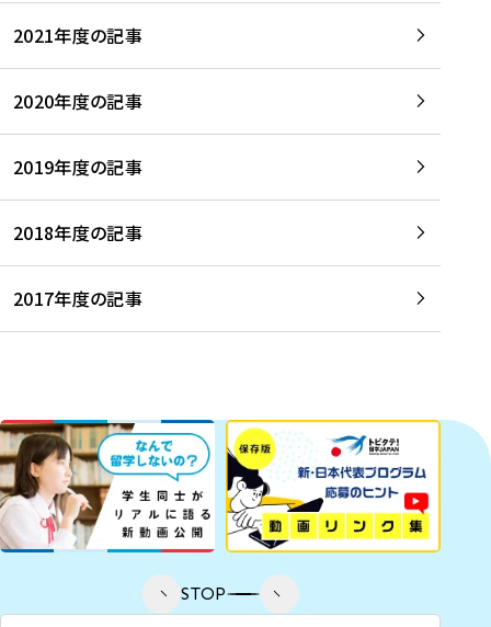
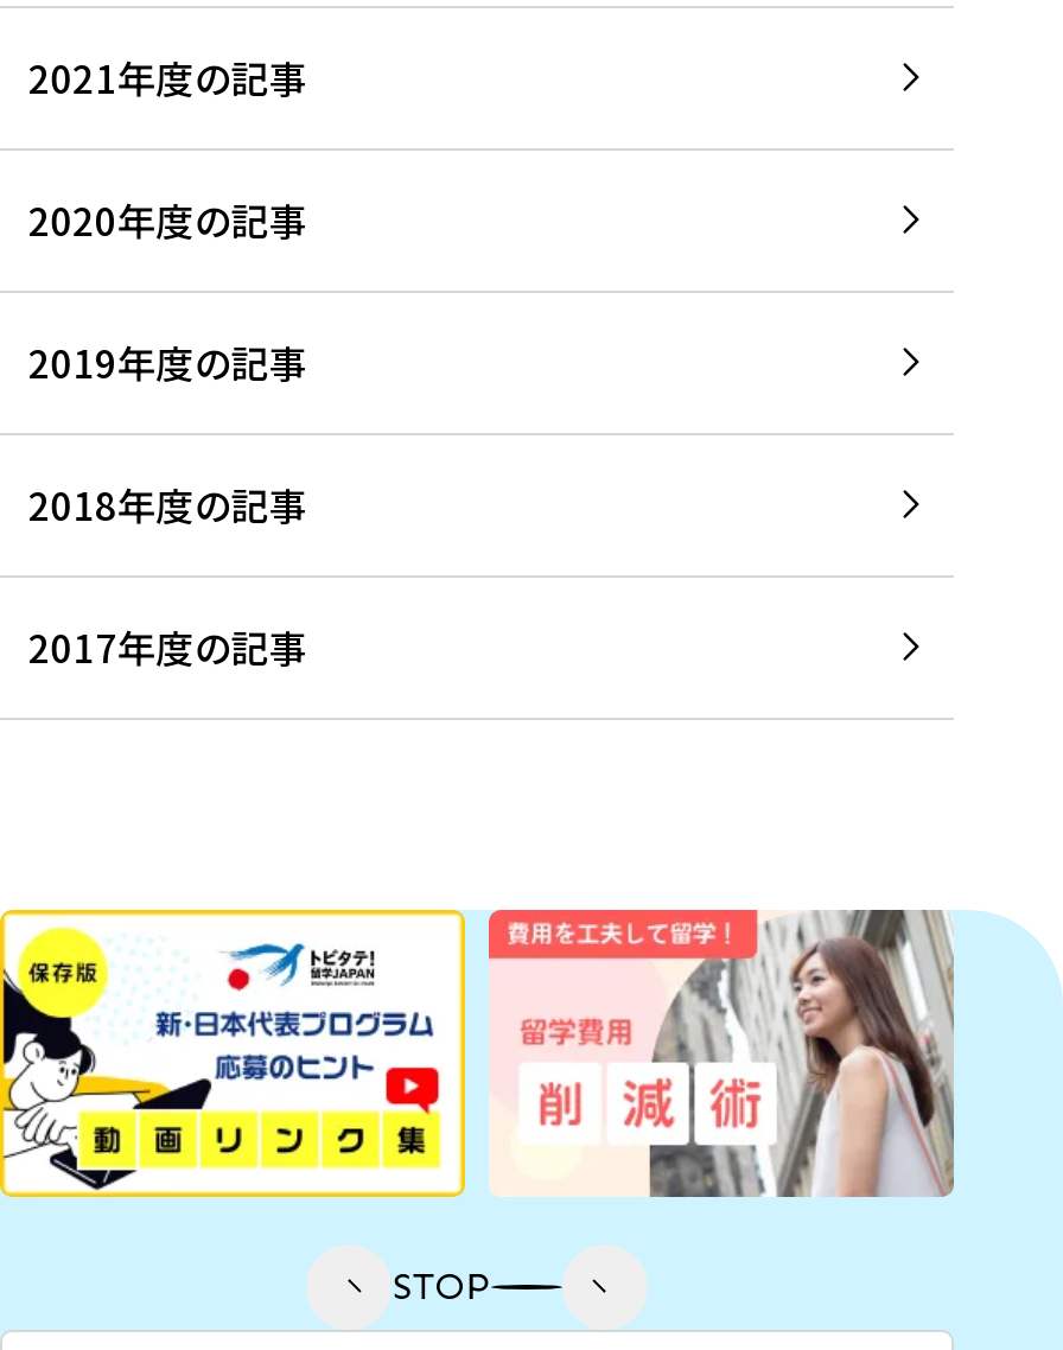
- [image]
+ [image]

- [image]
+ [image]
